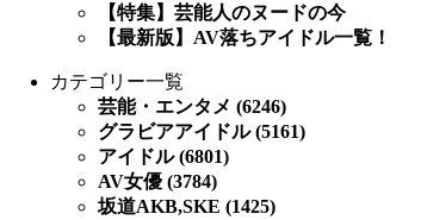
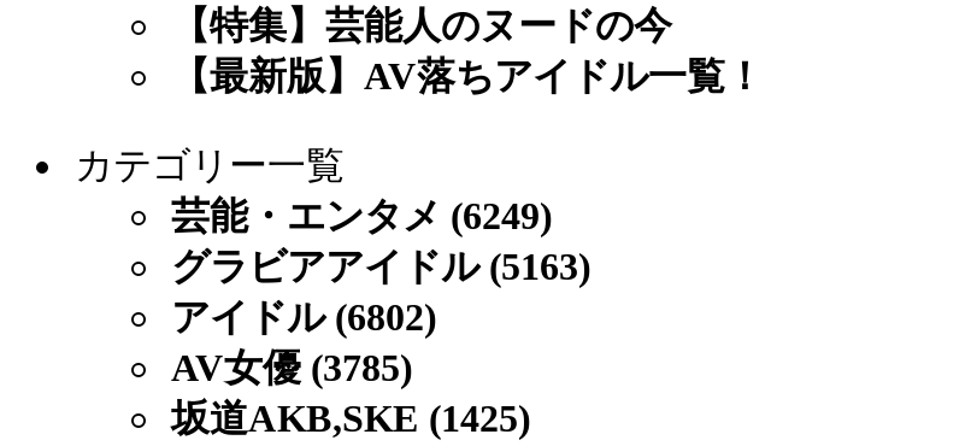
- 芸能・エンタメ (6246)
+ 芸能・エンタメ (6249)

- グラビアアイドル (5161)
+ グラビアアイドル (5163)

- アイドル (6801)
+ アイドル (6802)

- AV女優 (3784)
+ AV女優 (3785)
